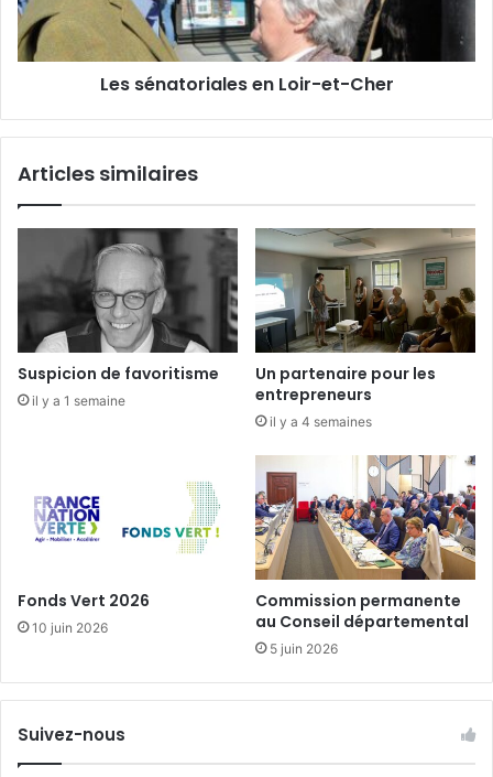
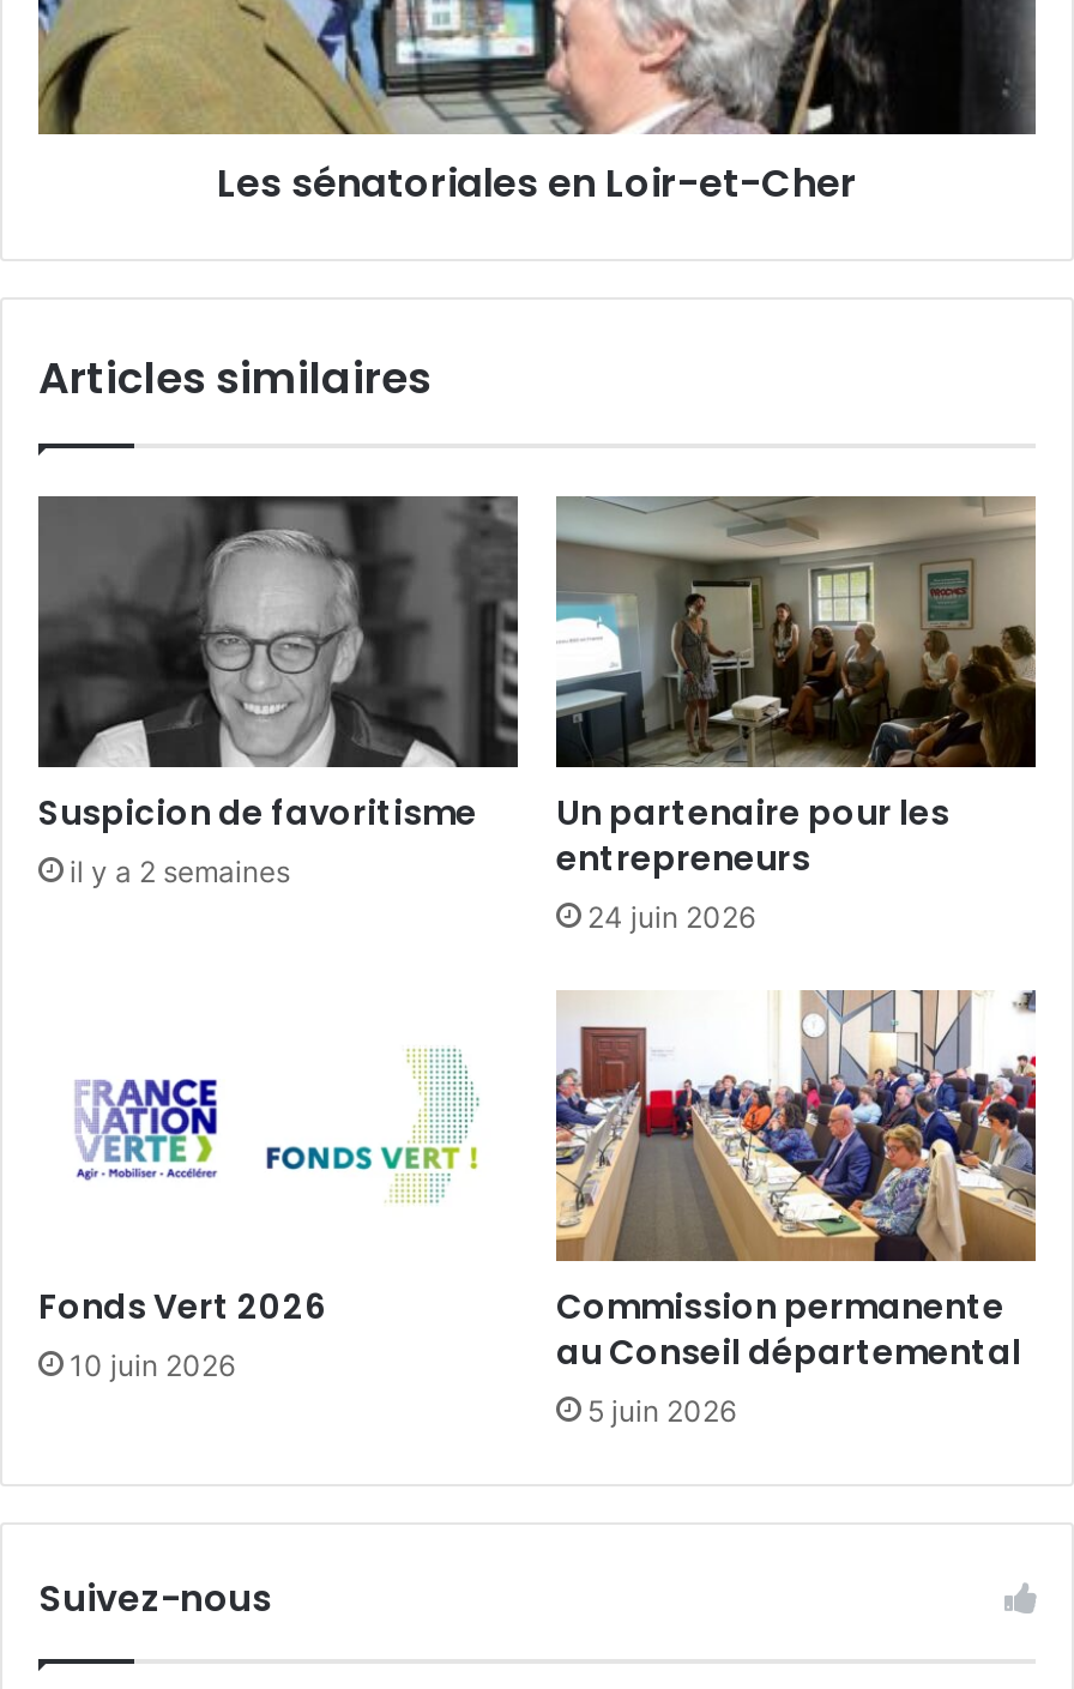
- il y a 1 semaine
+ il y a 2 semaines

- il y a 4 semaines
+ 24 juin 2026
